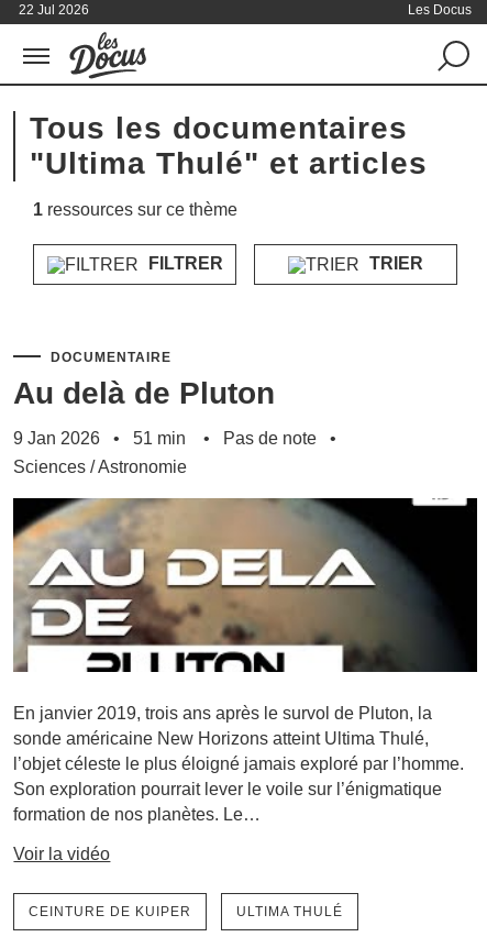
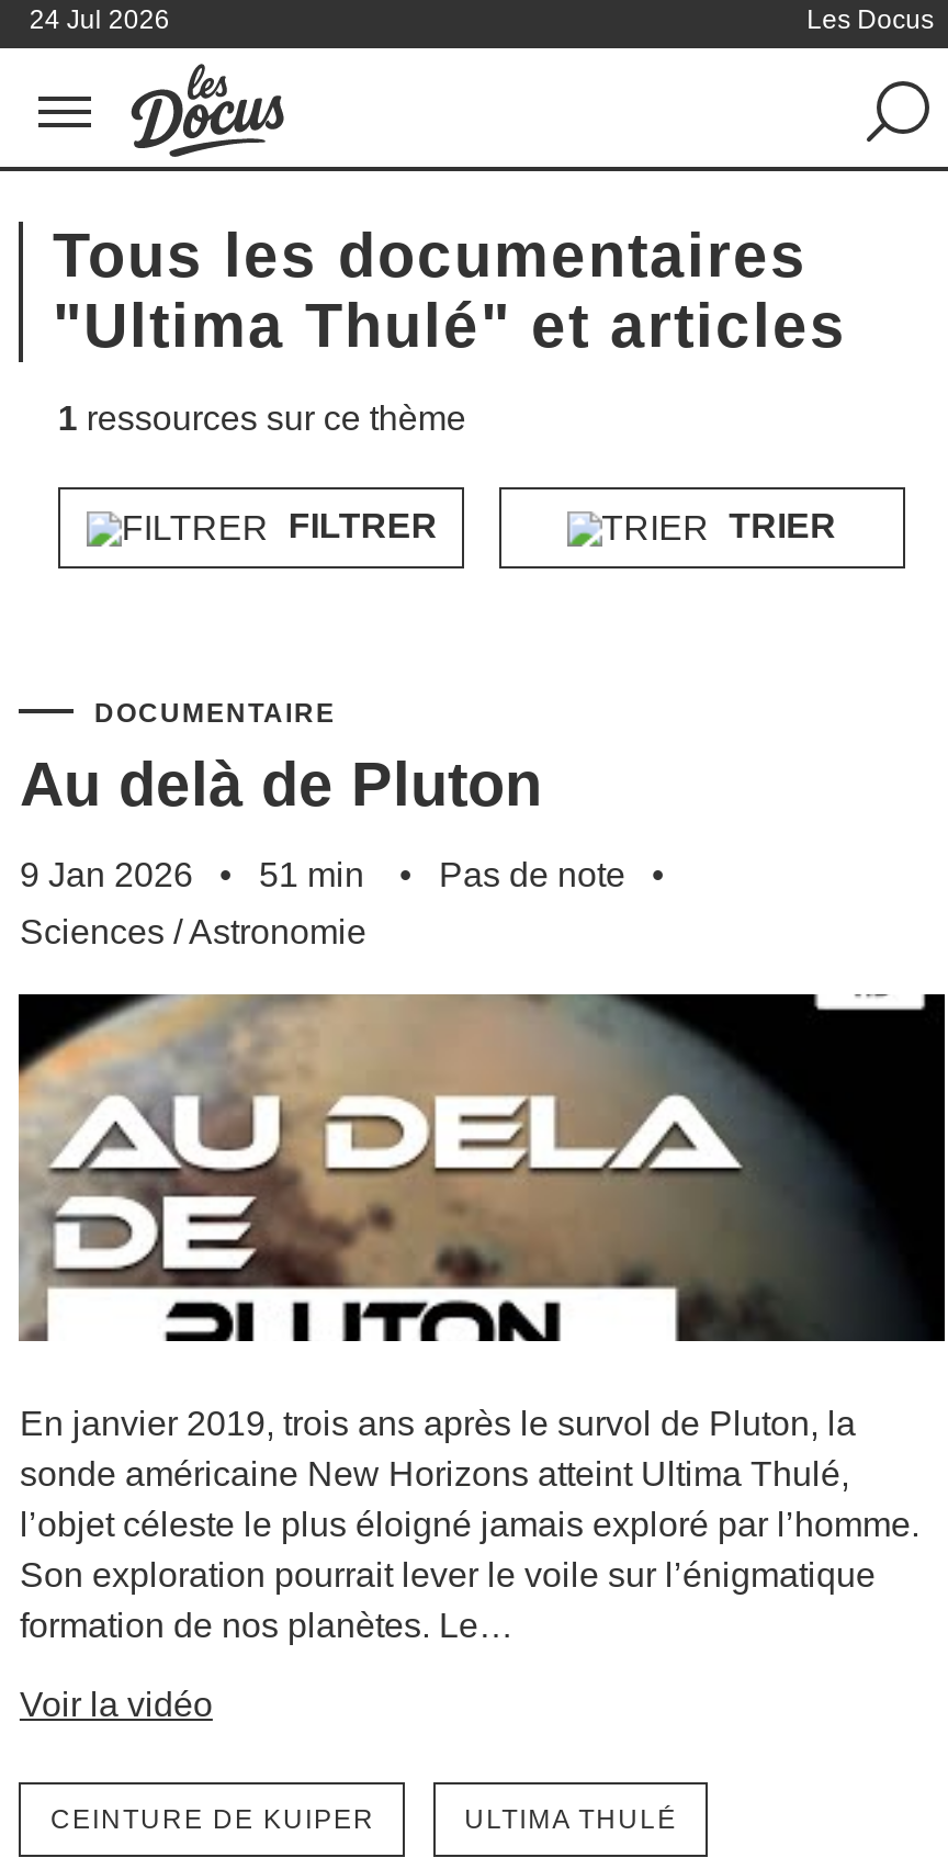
- 22 Jul 2026
+ 24 Jul 2026
